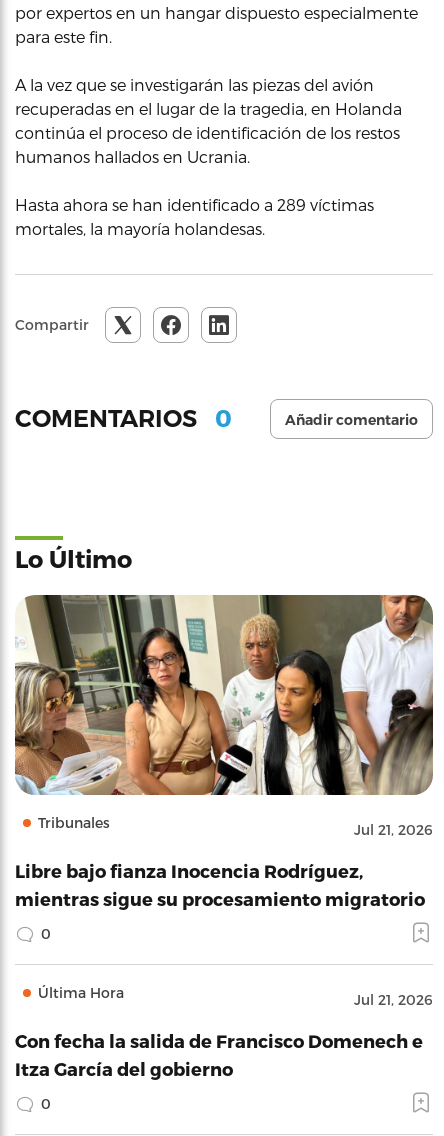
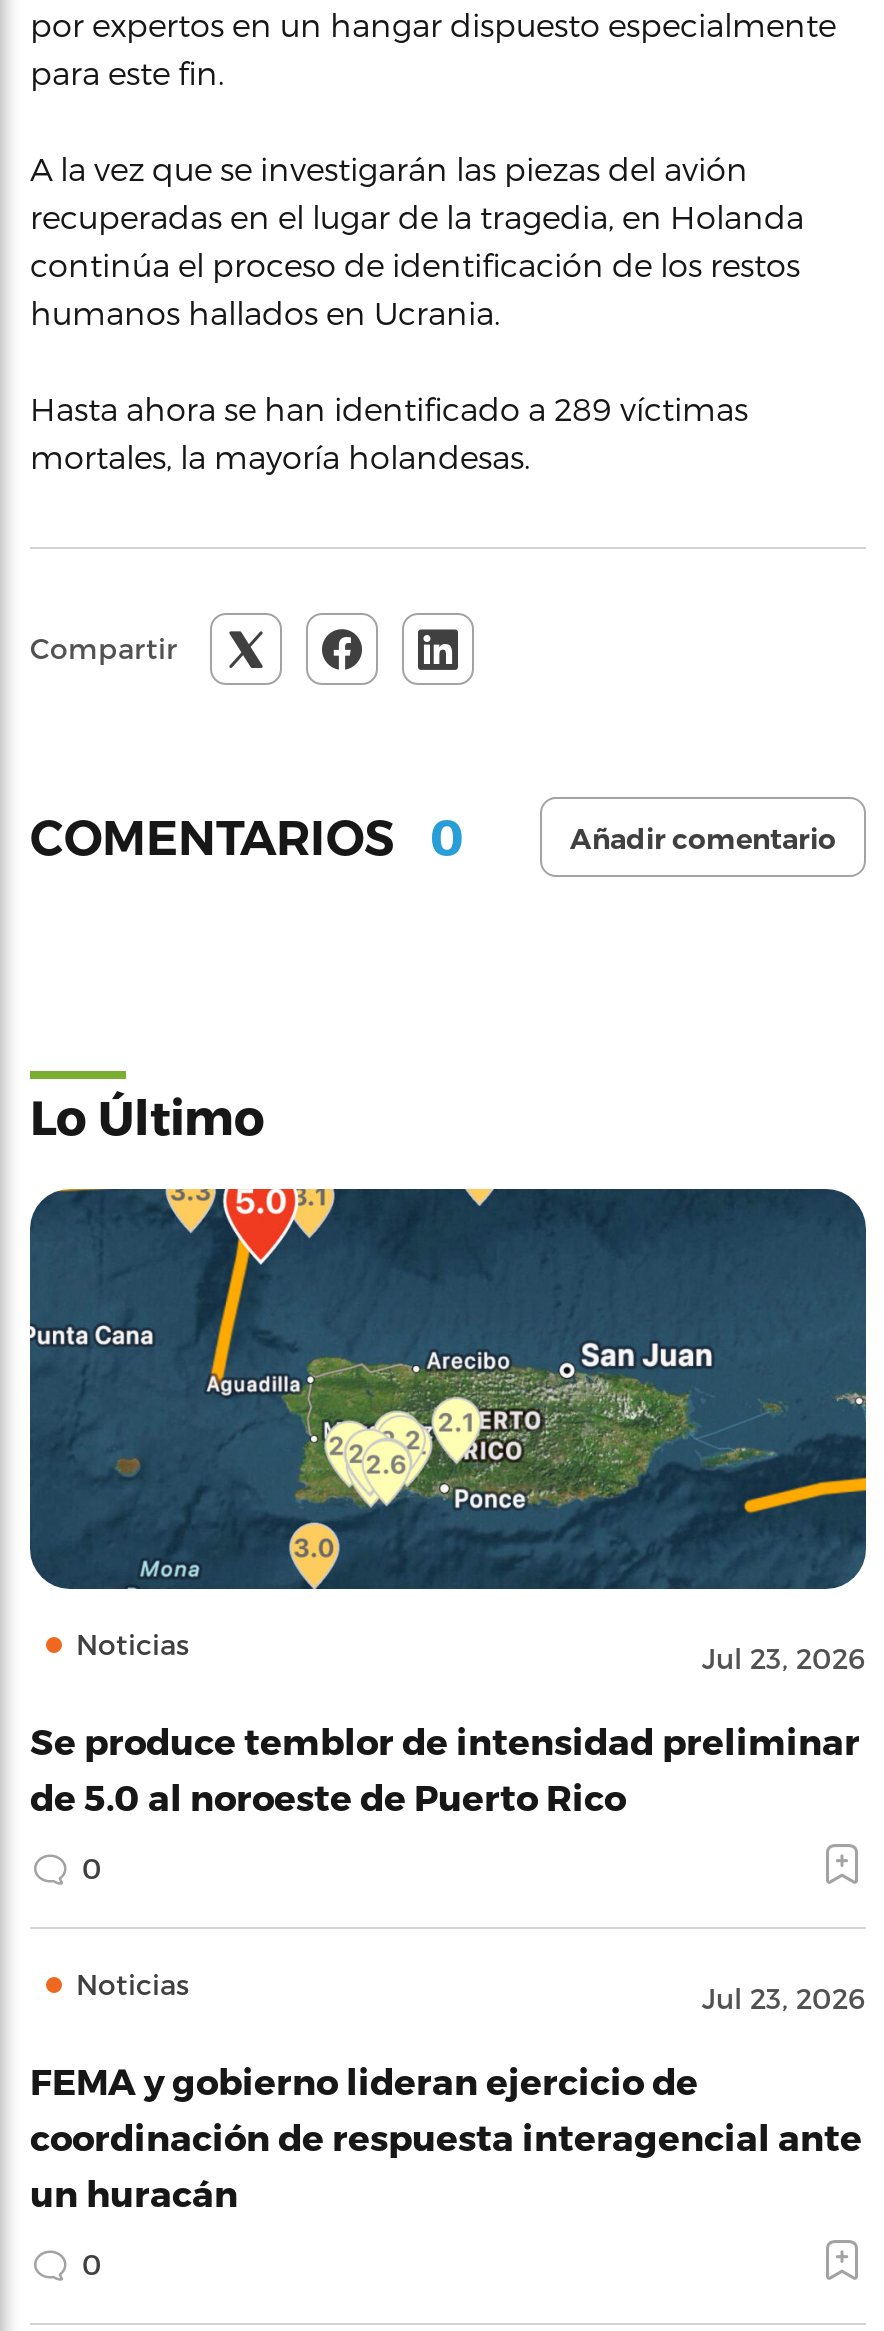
- [image]
- Tribunales
- Jul 21, 2026
+ [image]
+ Noticias
+ Jul 23, 2026

- Libre bajo fianza Inocencia Rodríguez,
- mientras sigue su procesamiento migratorio
+ Se produce temblor de intensidad preliminar
+ de 5.0 al noroeste de Puerto Rico

- Última Hora
- Jul 21, 2026
+ Noticias
+ Jul 23, 2026

- Con fecha la salida de Francisco Domenech e
- Itza García del gobierno
+ FEMA y gobierno lideran ejercicio de
+ coordinación de respuesta interagencial ante
+ un huracán
